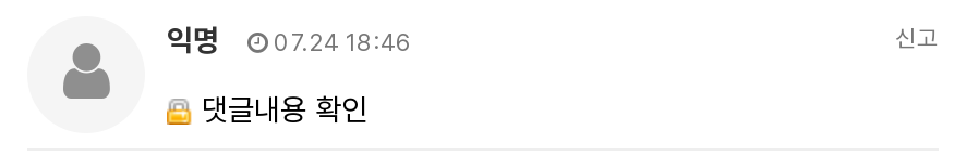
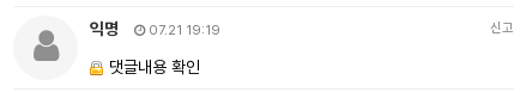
- 익명 07.24 18:46
+ 익명 07.21 19:19
